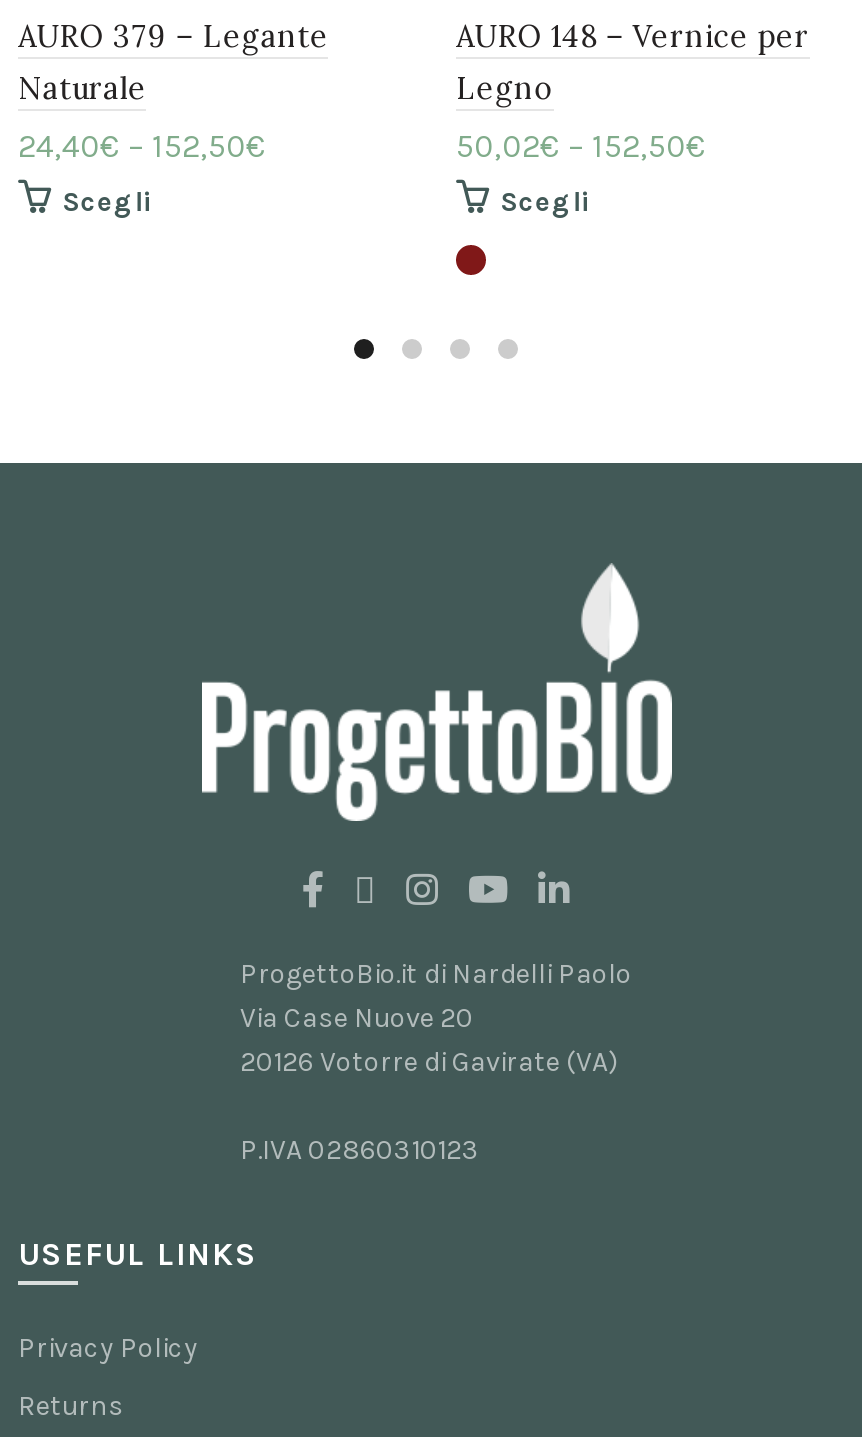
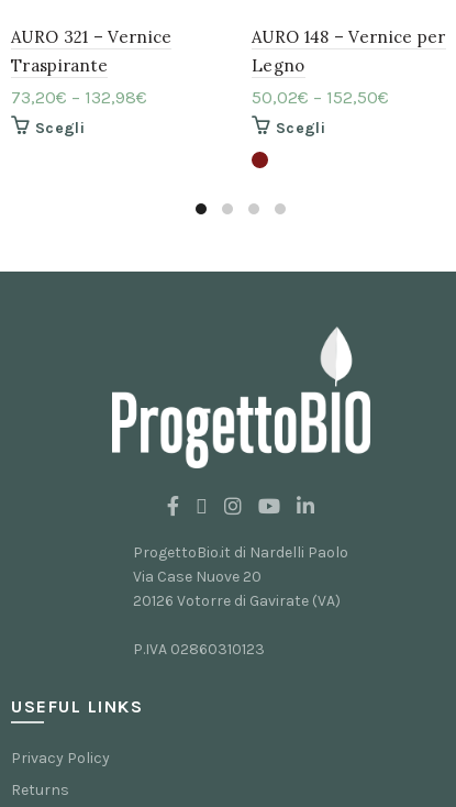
- AURO 379 – Legante
- Naturale
+ AURO 321 – Vernice
+ Traspirante

- 24,40€– 152,50€
+ 73,20€– 132,98€
